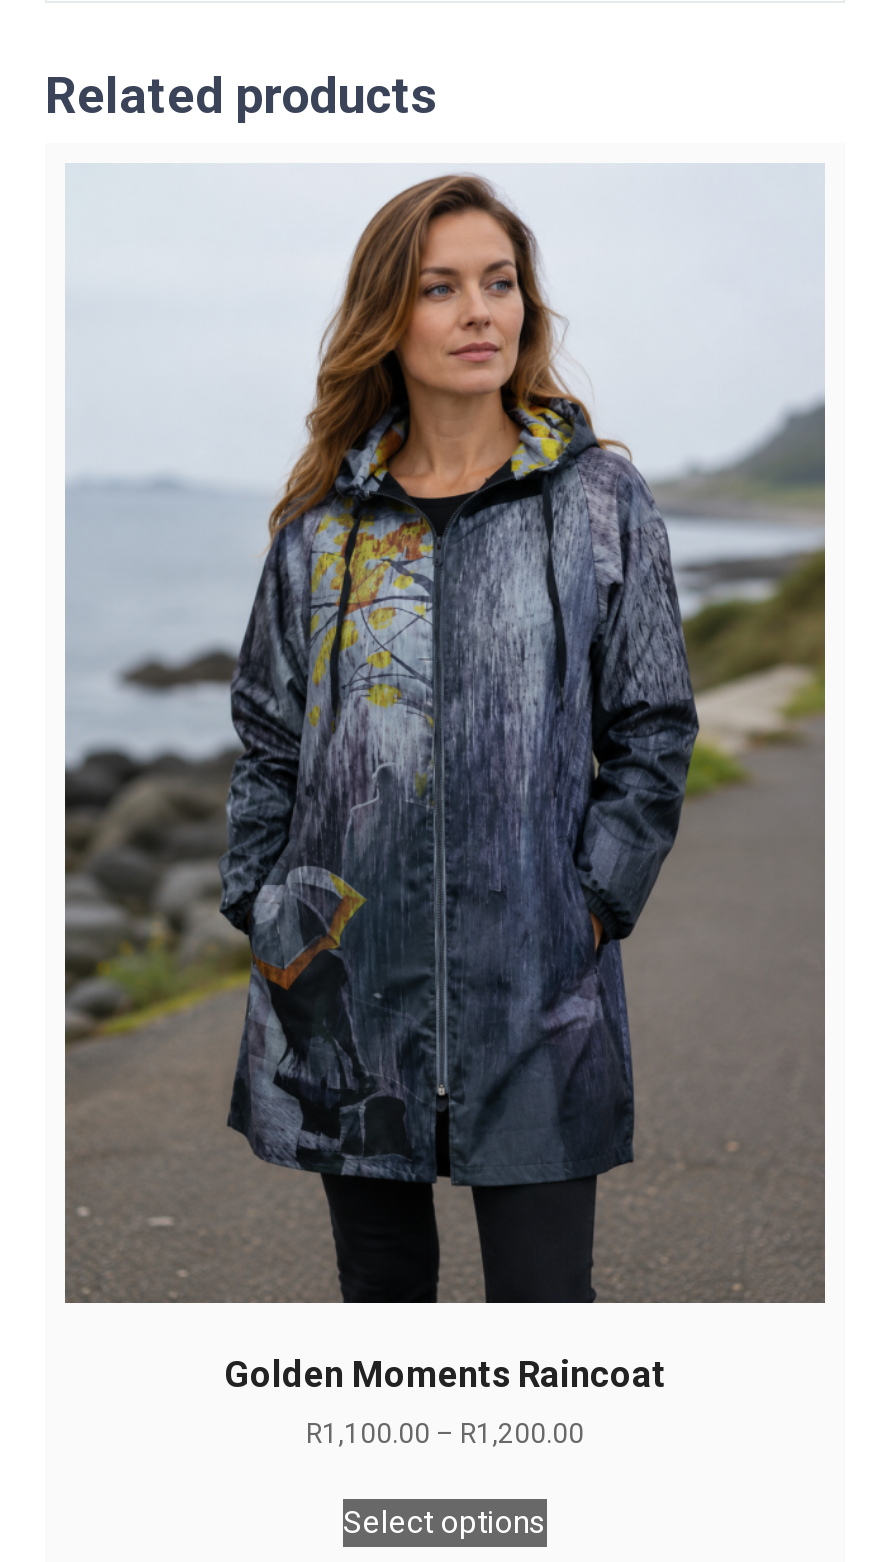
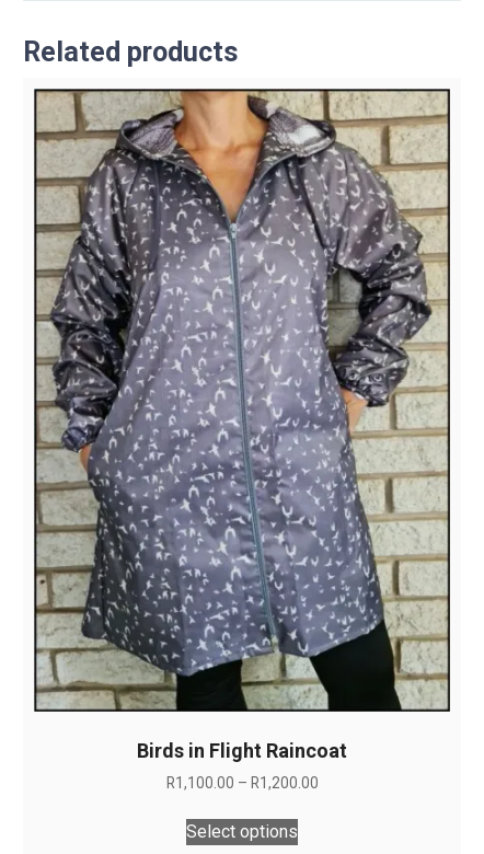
- [image]
- Golden Moments Raincoat
+ [image]
+ Birds in Flight Raincoat
